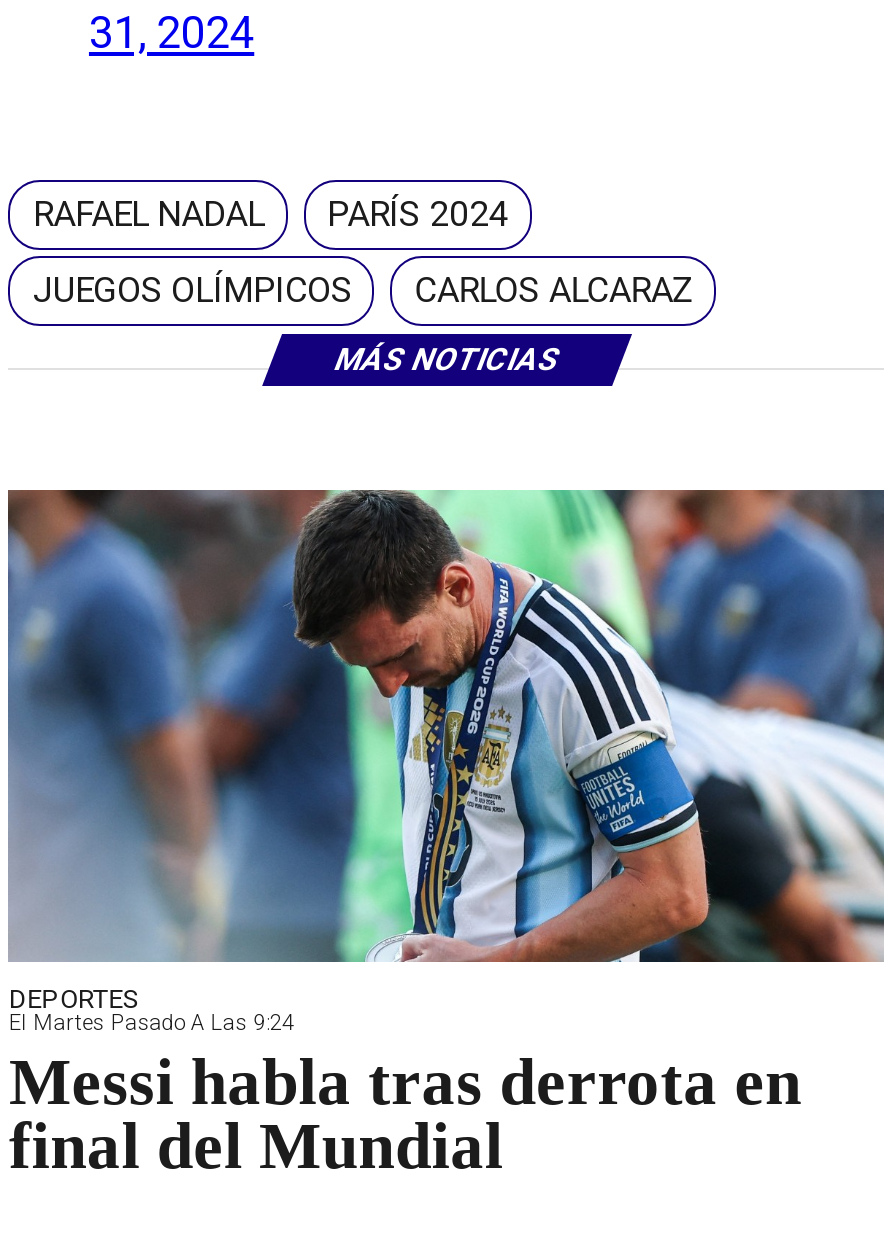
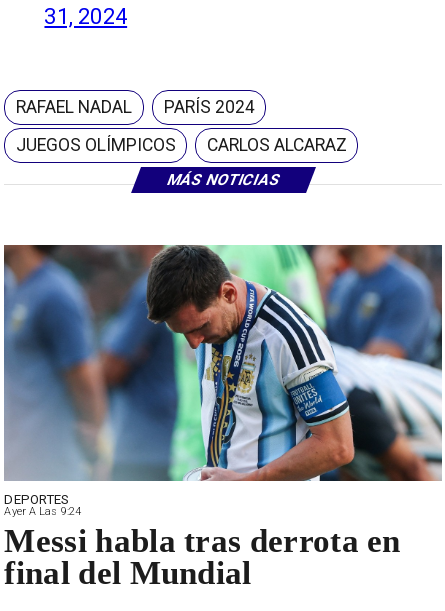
- El Martes Pasado A Las 9:24
+ Ayer A Las 9:24
